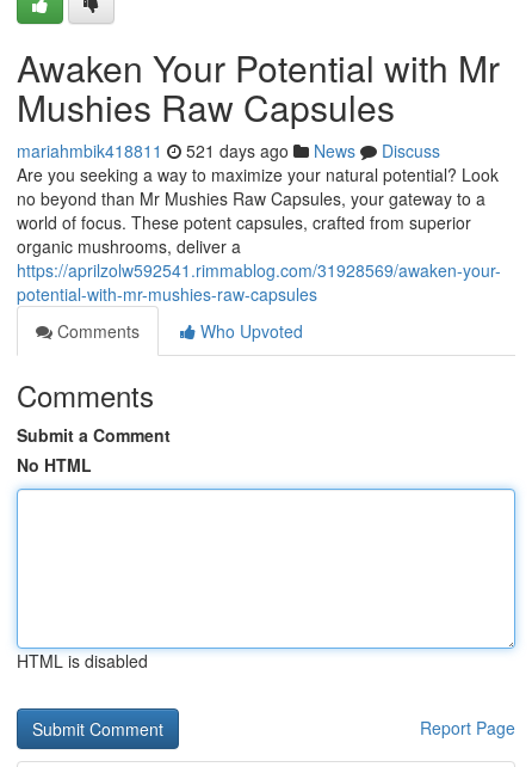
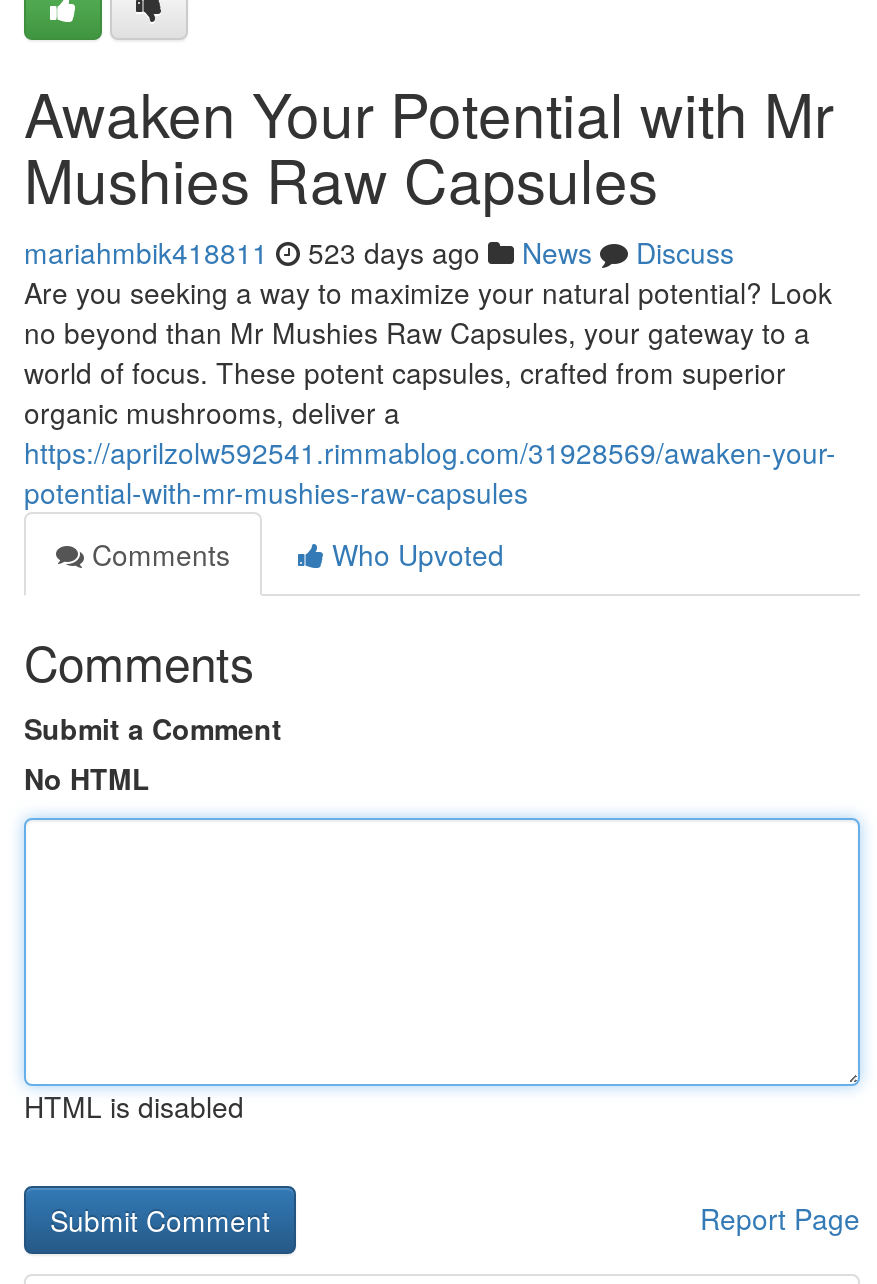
- mariahmbik418811 521 days ago News Discuss
+ mariahmbik418811 523 days ago News Discuss
